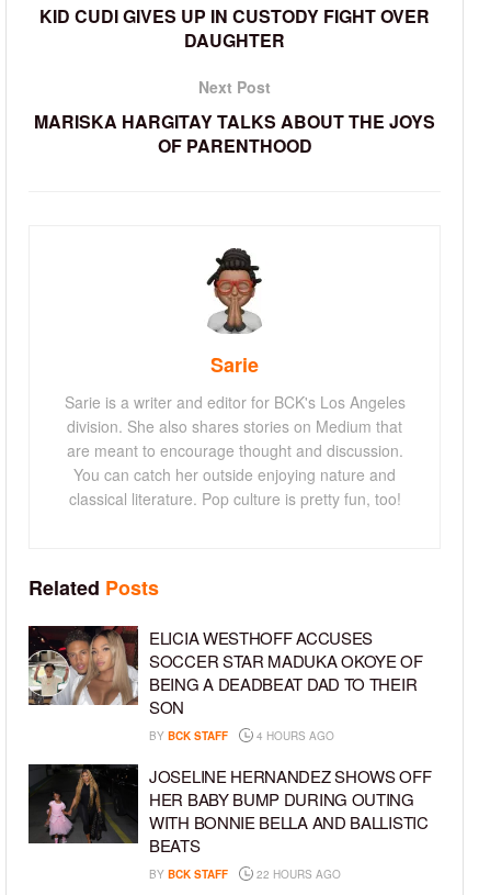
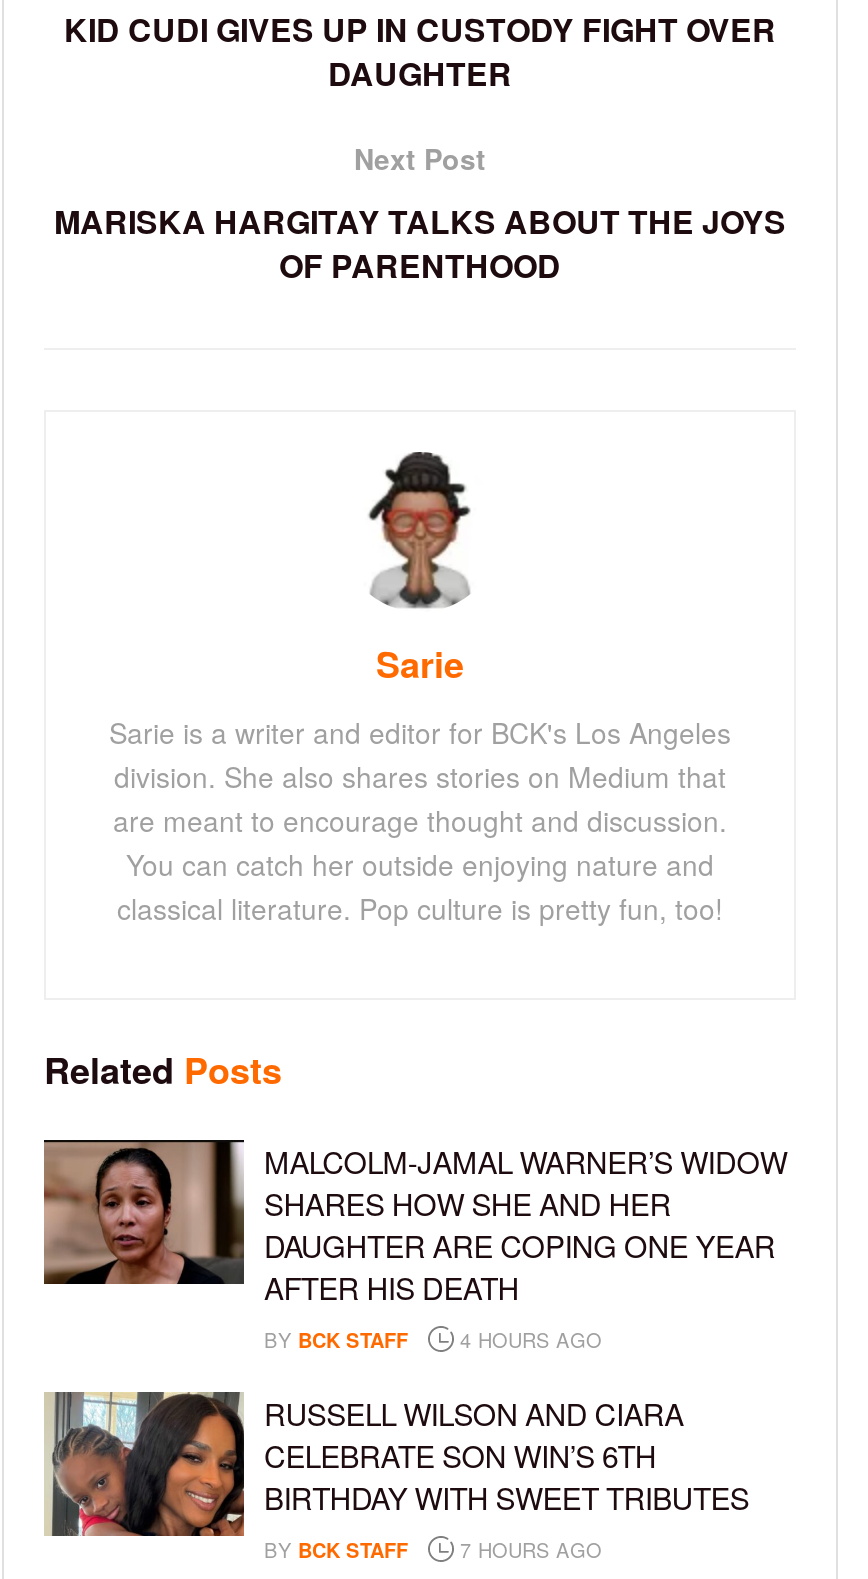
- [image]
- ELICIA WESTHOFF ACCUSES
- SOCCER STAR MADUKA OKOYE OF
- BEING A DEADBEAT DAD TO THEIR
- SON
+ [image]
+ MALCOLM-JAMAL WARNER’S WIDOW
+ SHARES HOW SHE AND HER
+ DAUGHTER ARE COPING ONE YEAR
+ AFTER HIS DEATH

- [image]
- JOSELINE HERNANDEZ SHOWS OFF
- HER BABY BUMP DURING OUTING
- WITH BONNIE BELLA AND BALLISTIC
- BEATS
+ [image]
+ RUSSELL WILSON AND CIARA
+ CELEBRATE SON WIN’S 6TH
+ BIRTHDAY WITH SWEET TRIBUTES

- BY BCK STAFF 22 HOURS AGO
+ BY BCK STAFF 7 HOURS AGO
